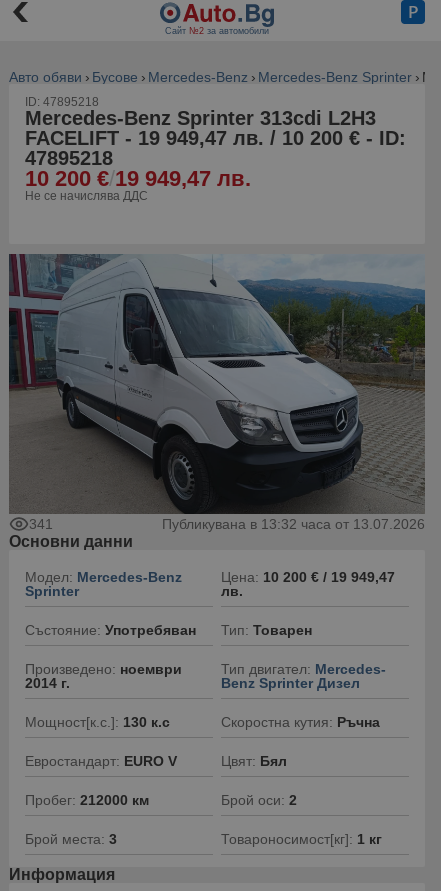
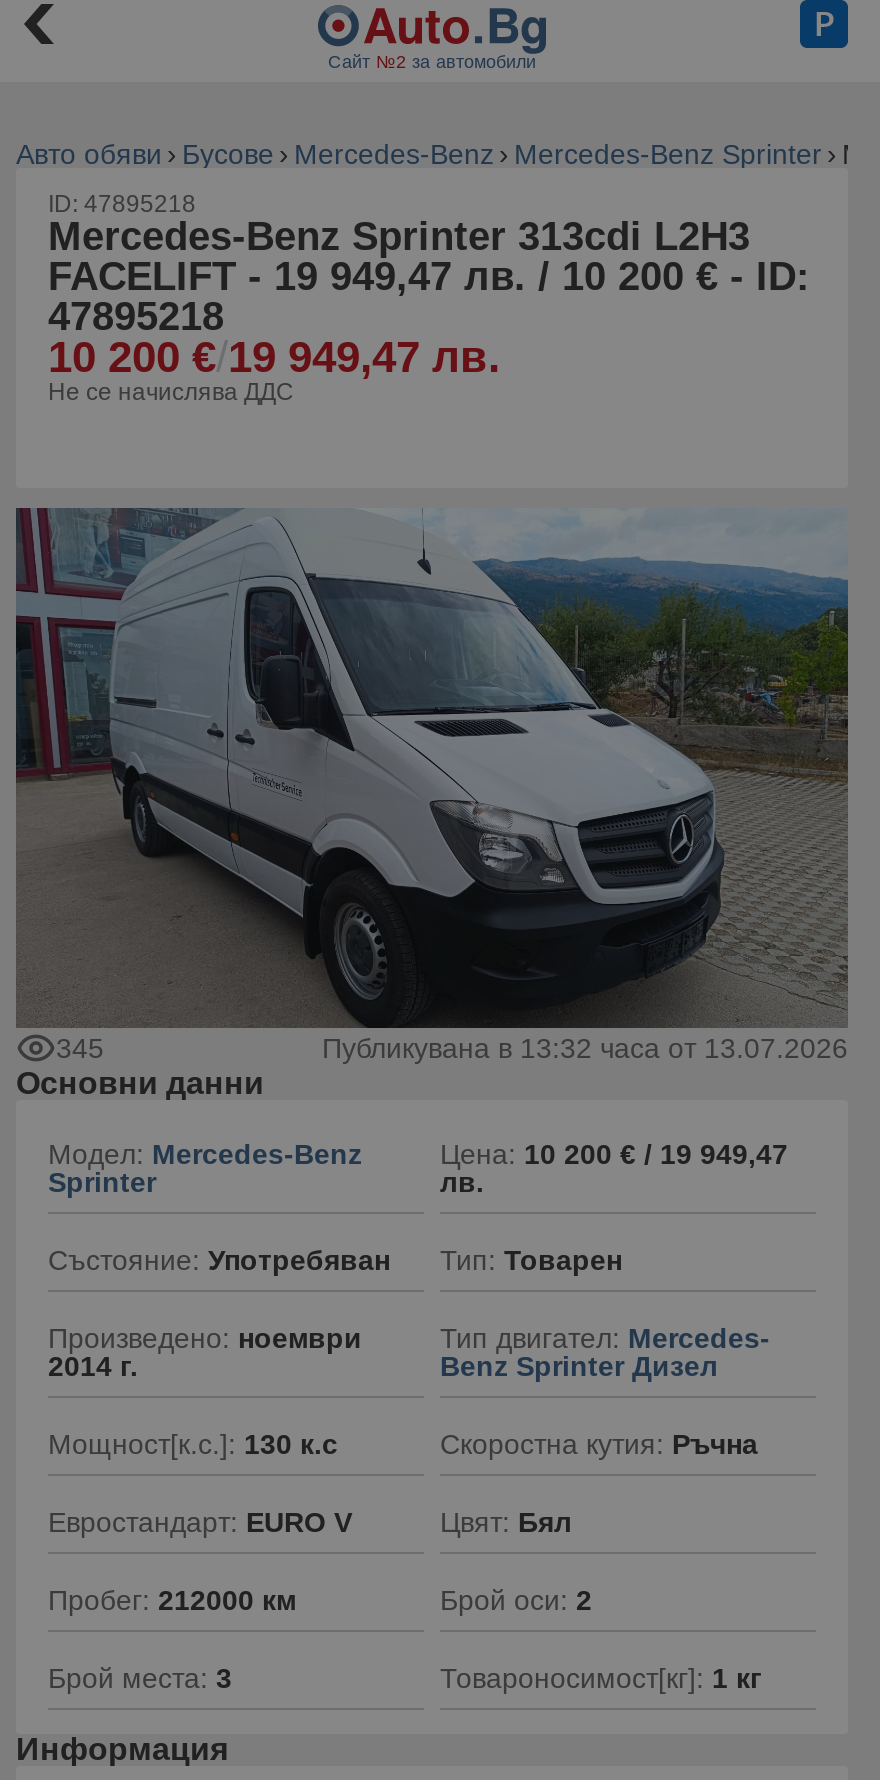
- 341
+ 345
